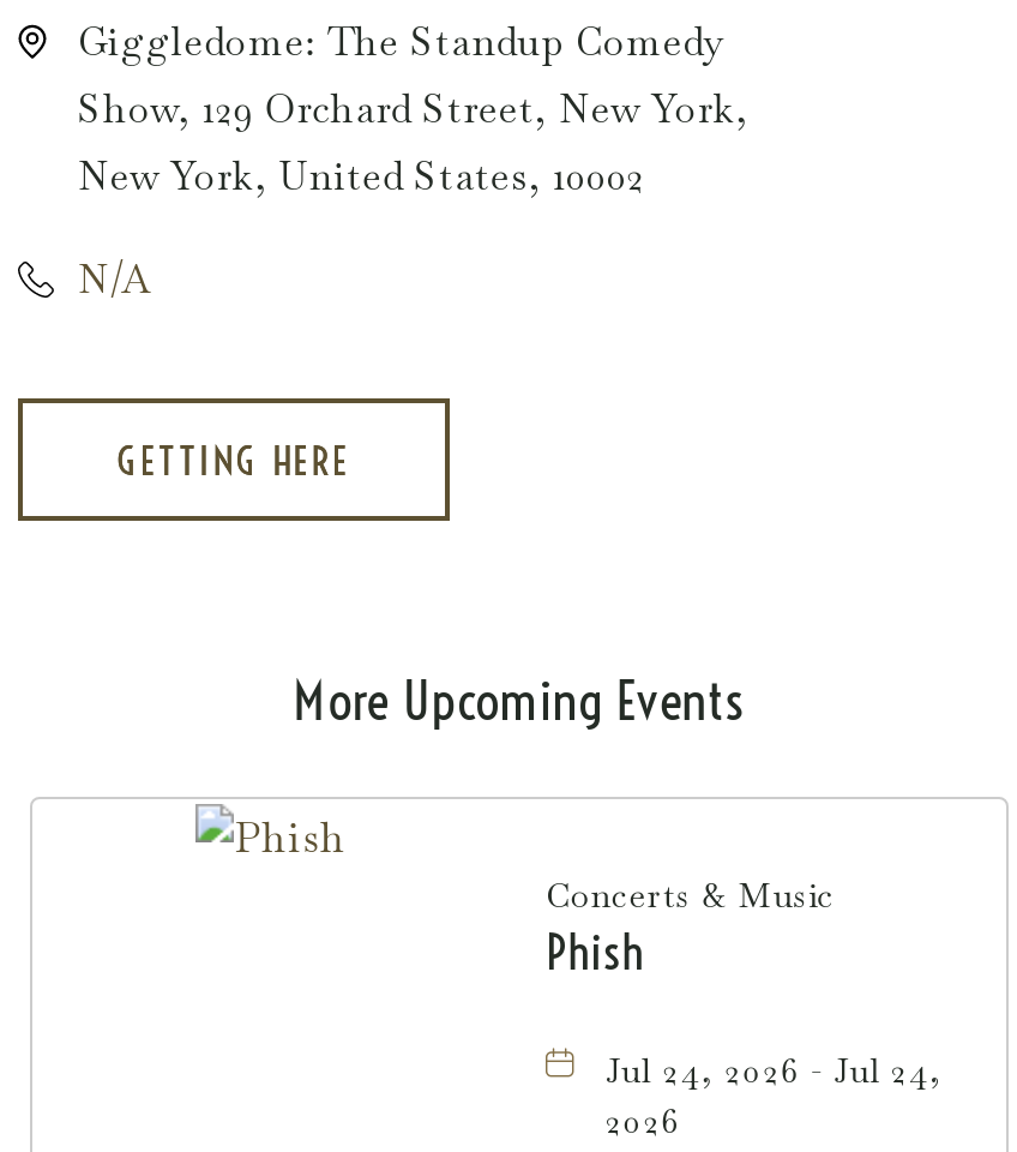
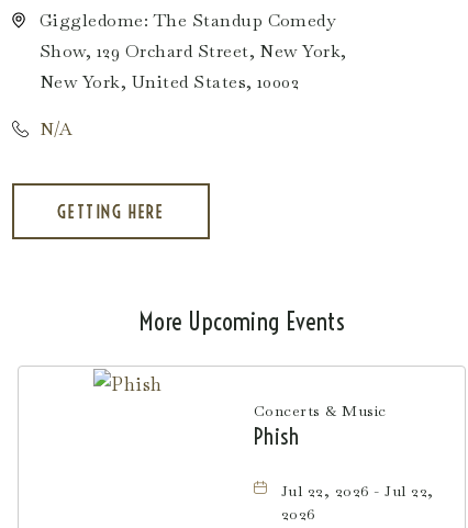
- Jul 24, 2026 - Jul 24,
+ Jul 22, 2026 - Jul 22,
